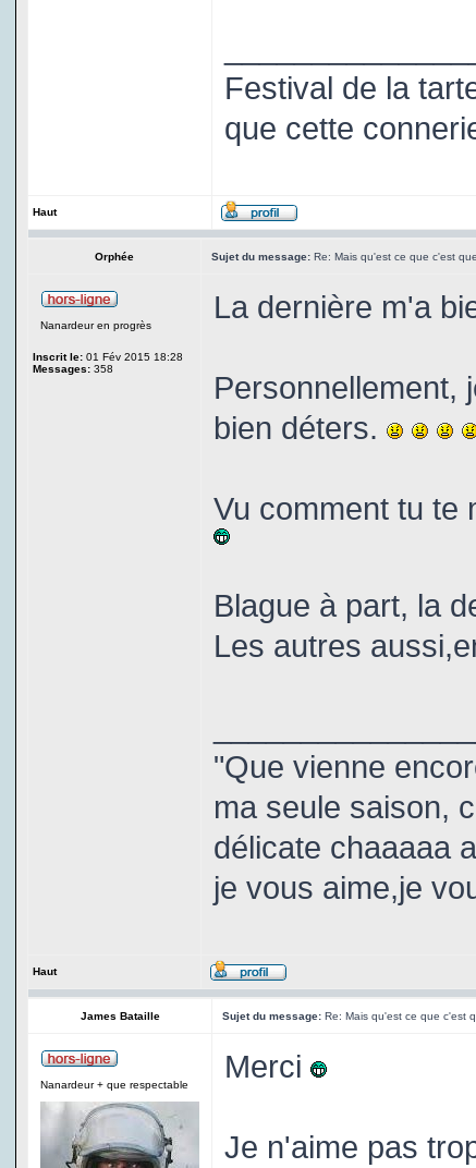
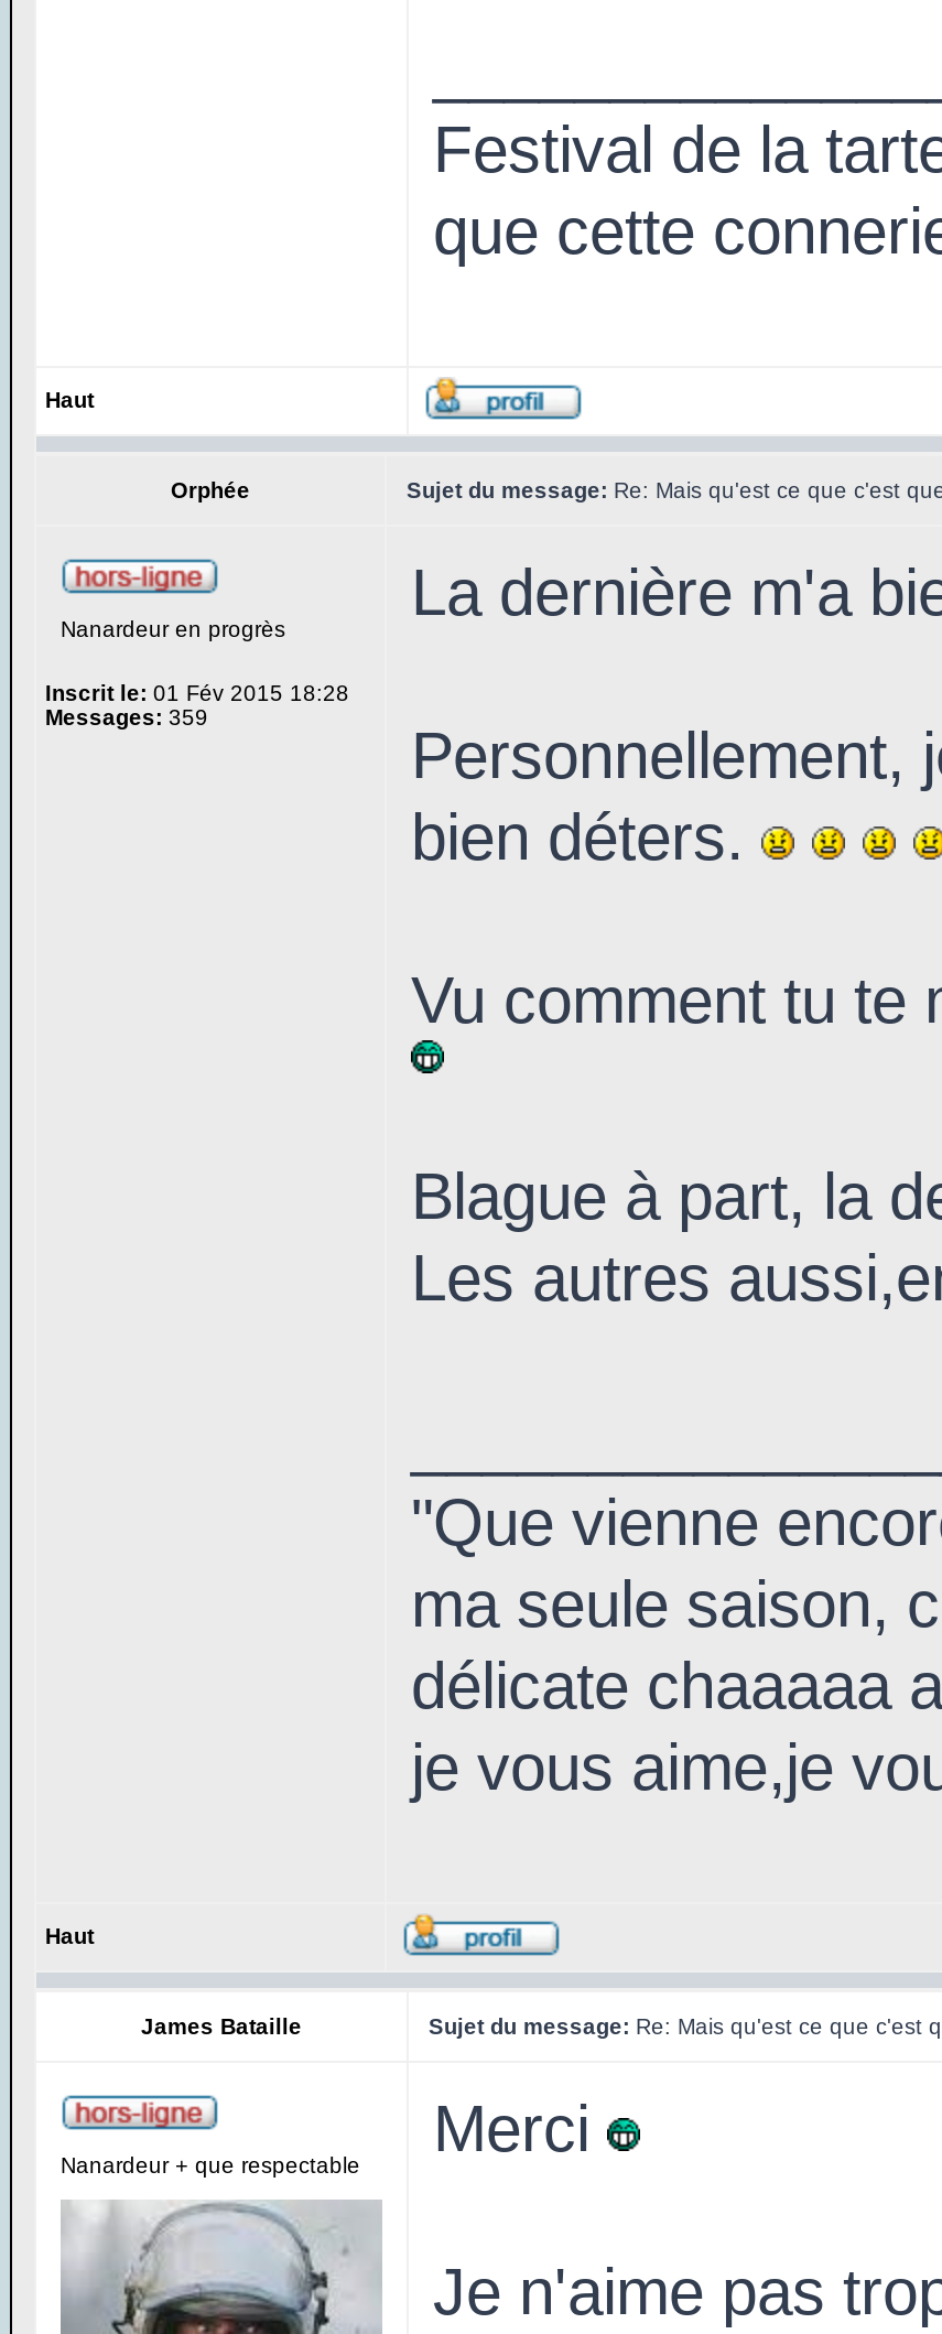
- Messages: 358
+ Messages: 359
